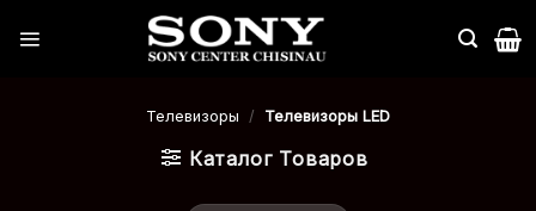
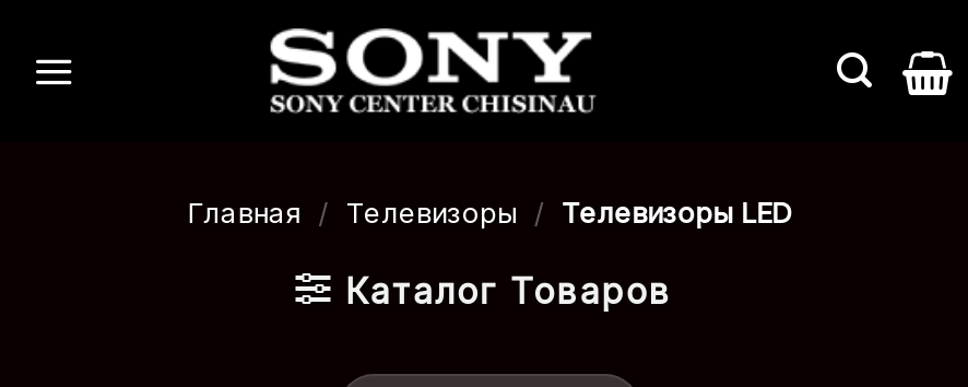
- Телевизоры / Телевизоры LED
+ Главная / Телевизоры / Телевизоры LED
